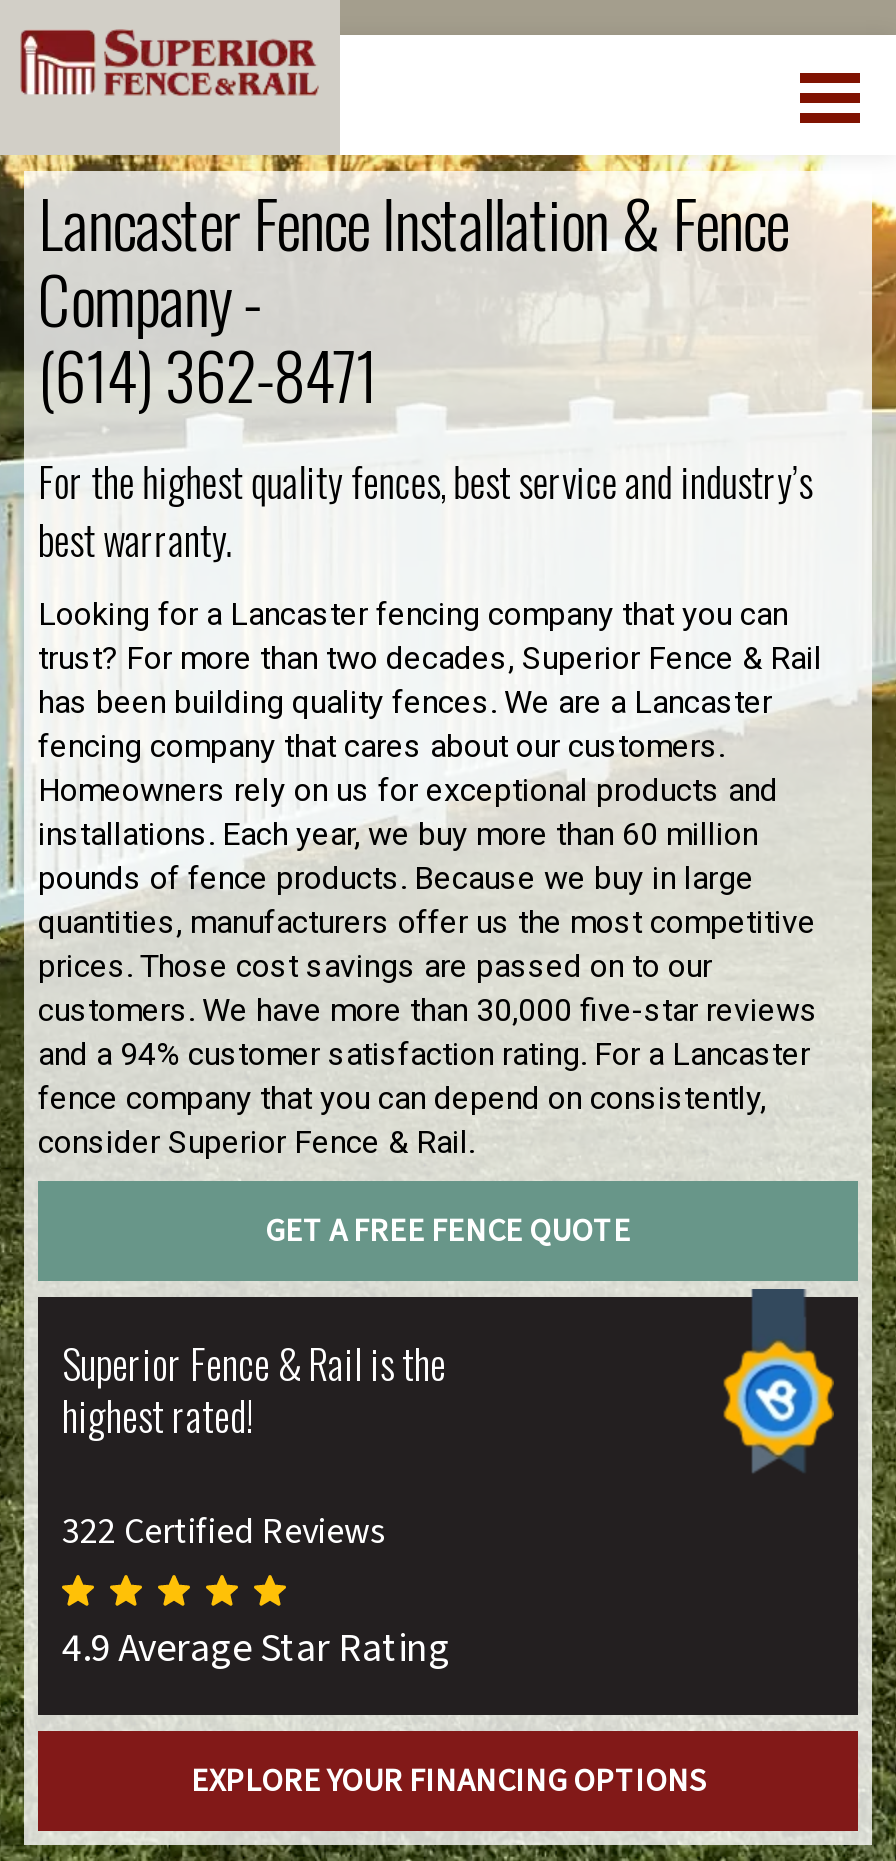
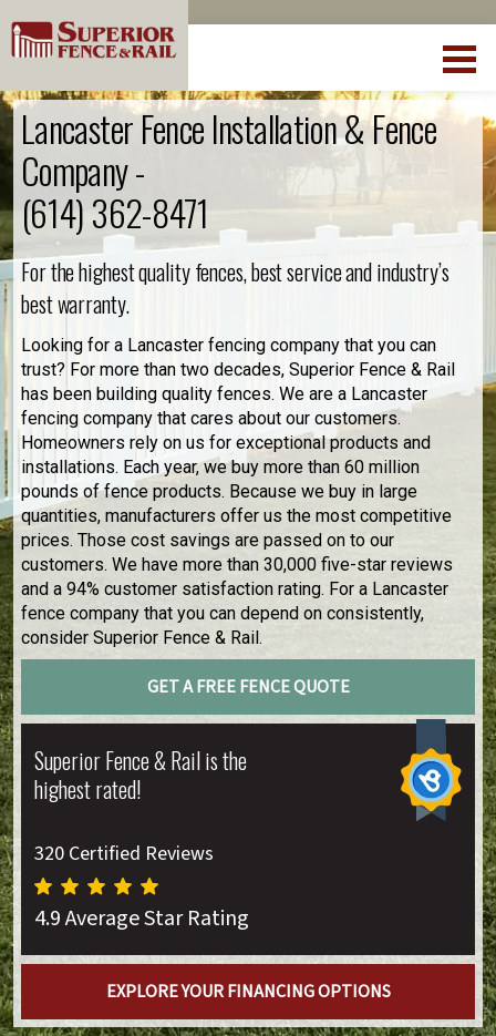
- 322 Certified Reviews
+ 320 Certified Reviews
